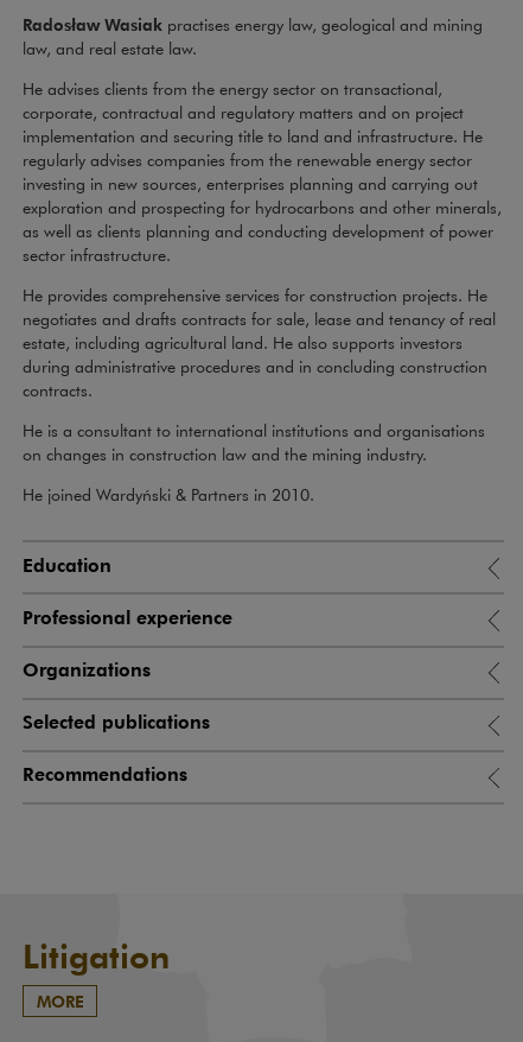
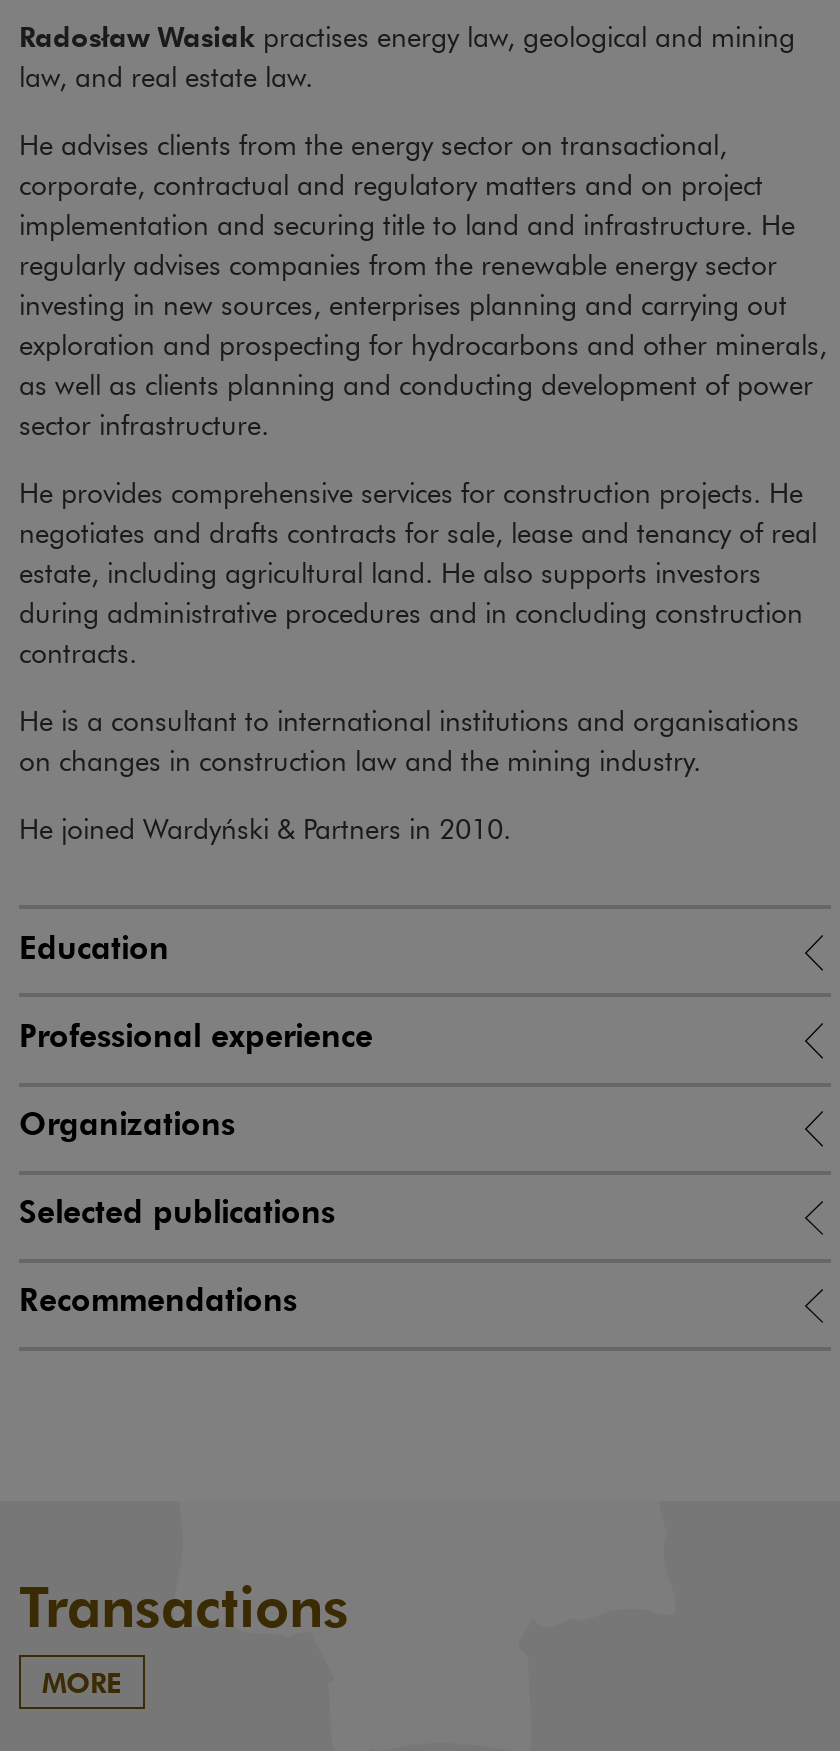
- Litigation
+ Transactions
